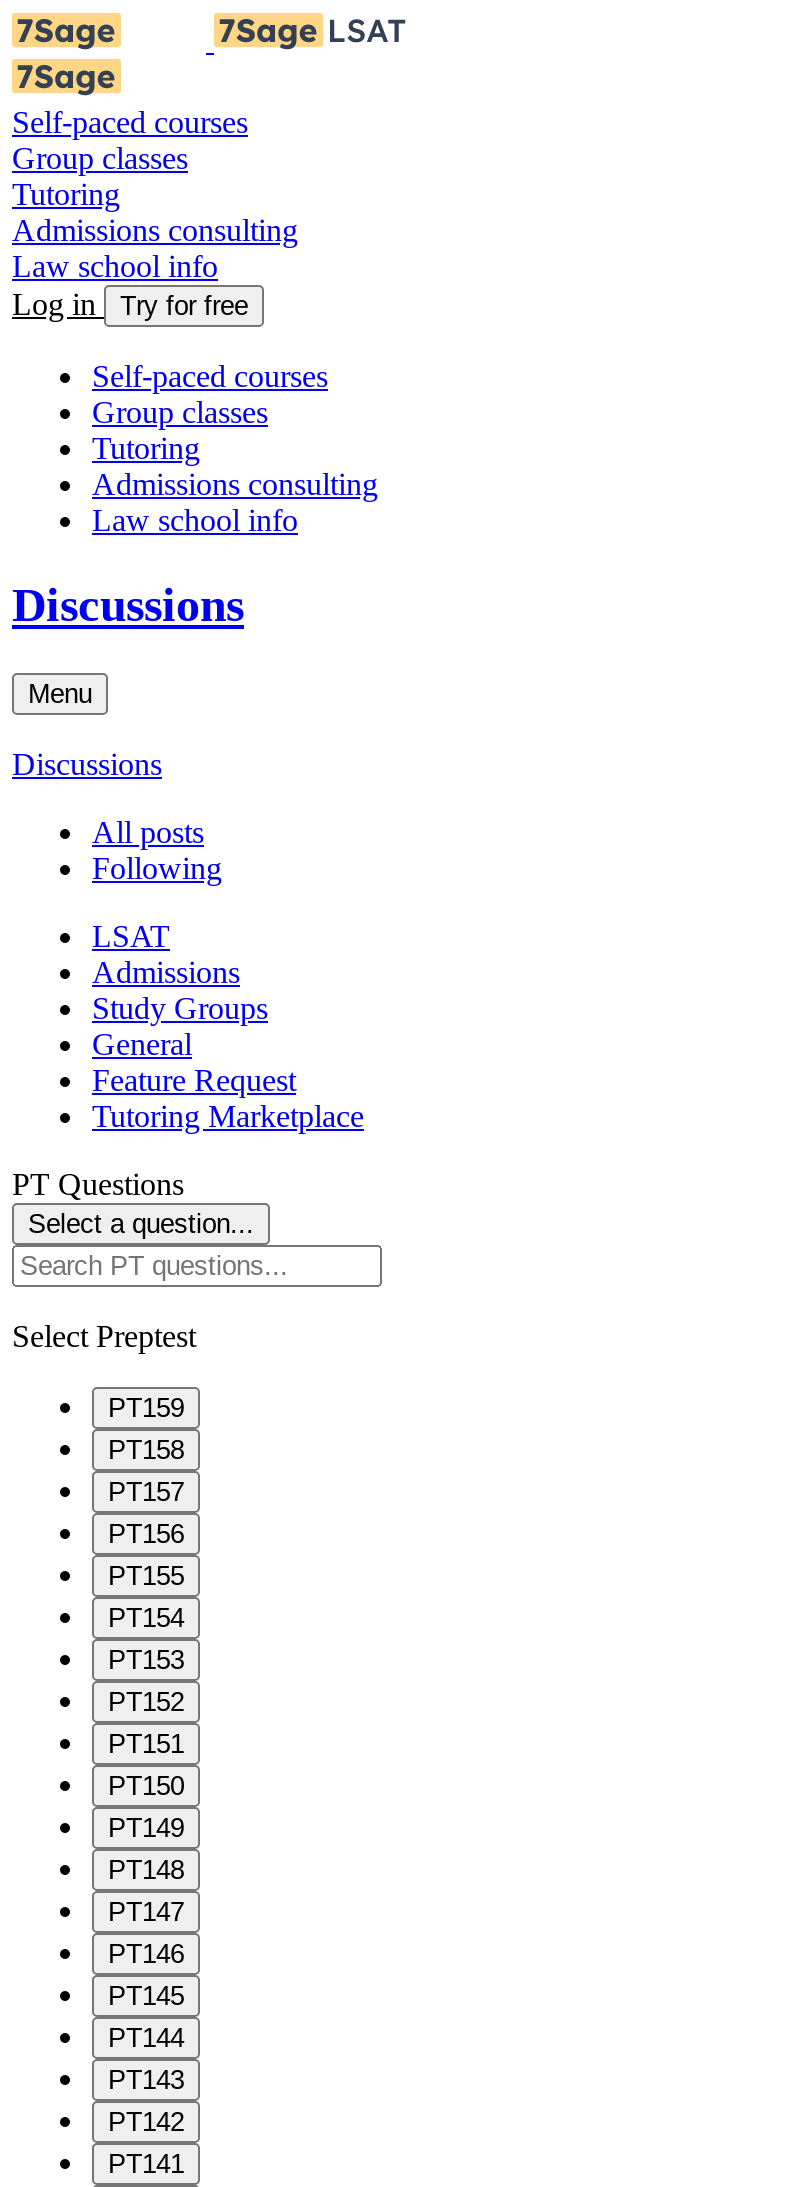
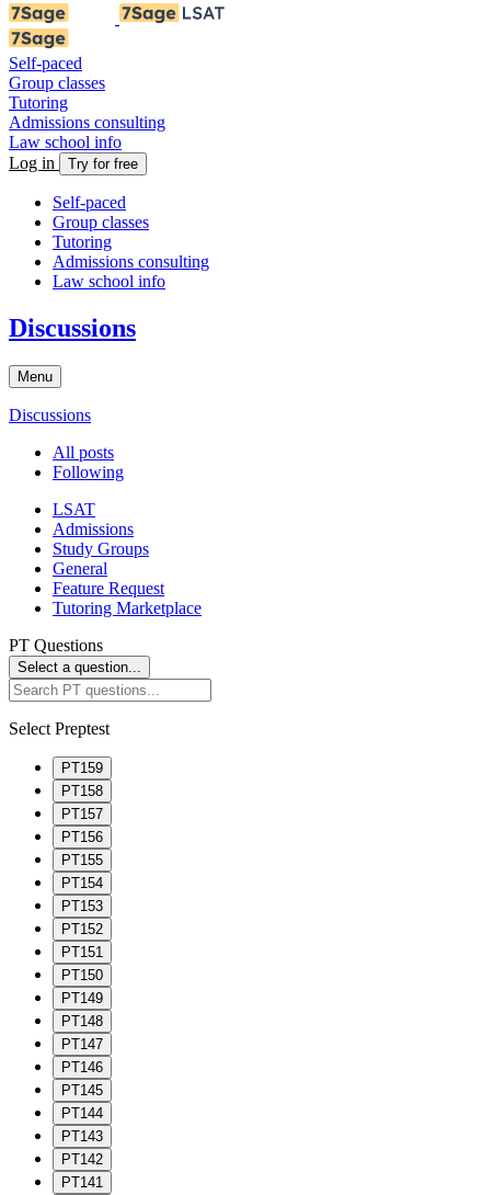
- Self-paced courses
+ Self-paced

- Self-paced courses
+ Self-paced
